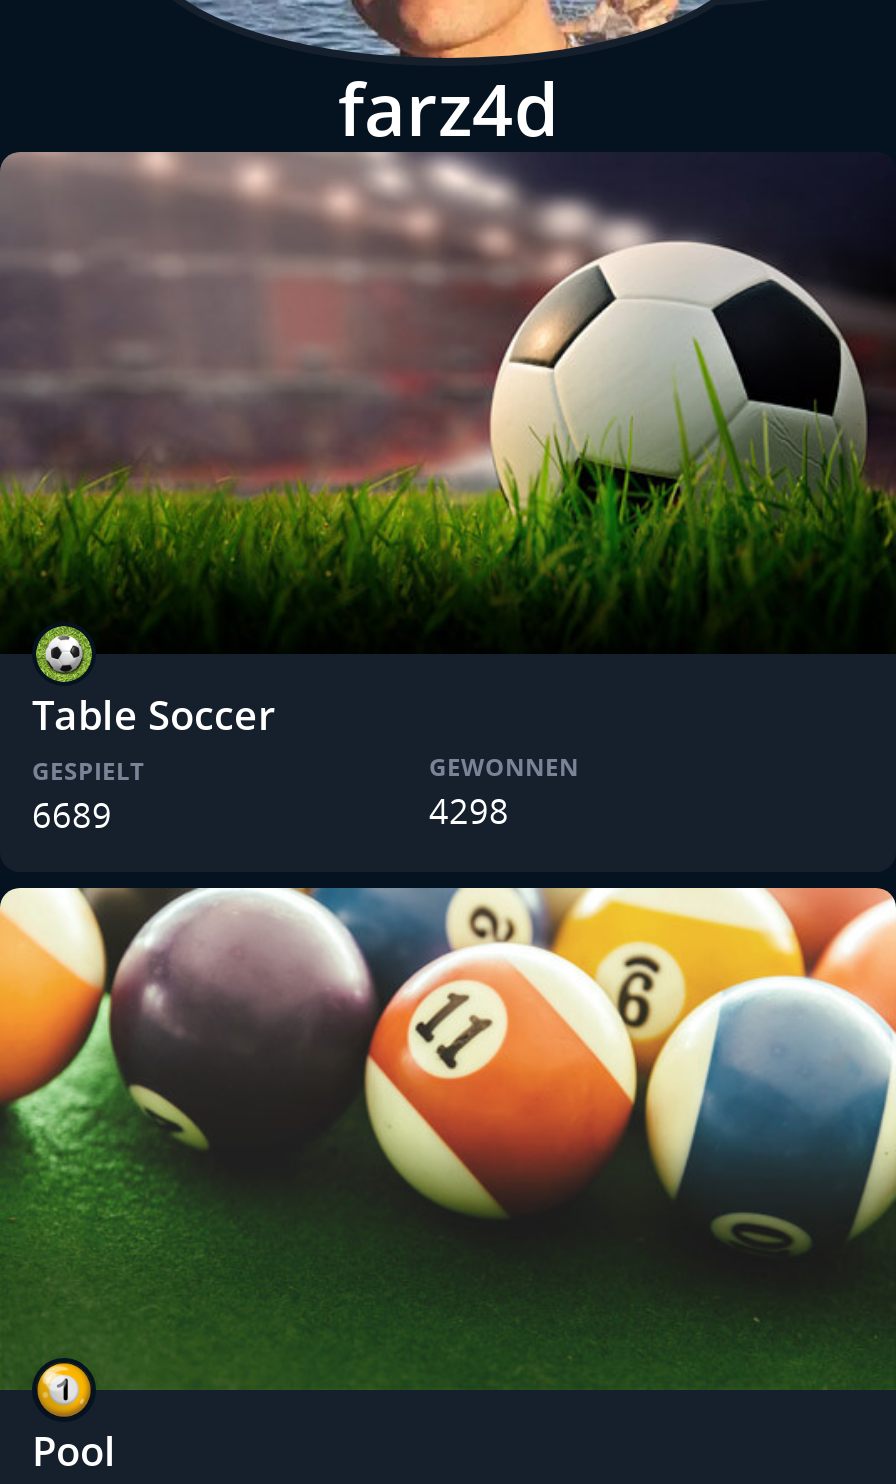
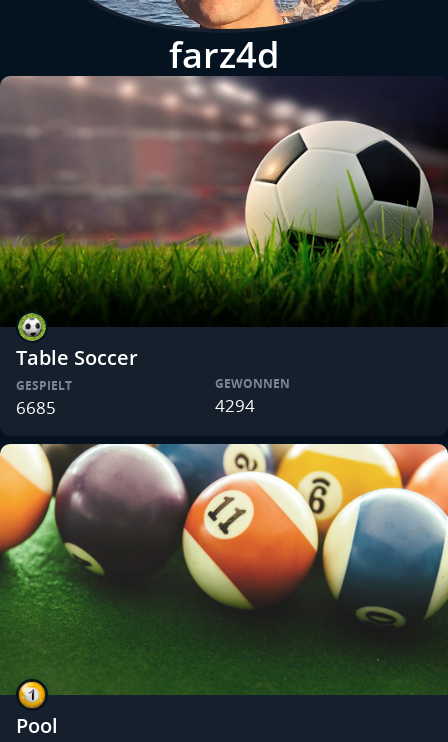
- 6689
+ 6685

- 4298
+ 4294
